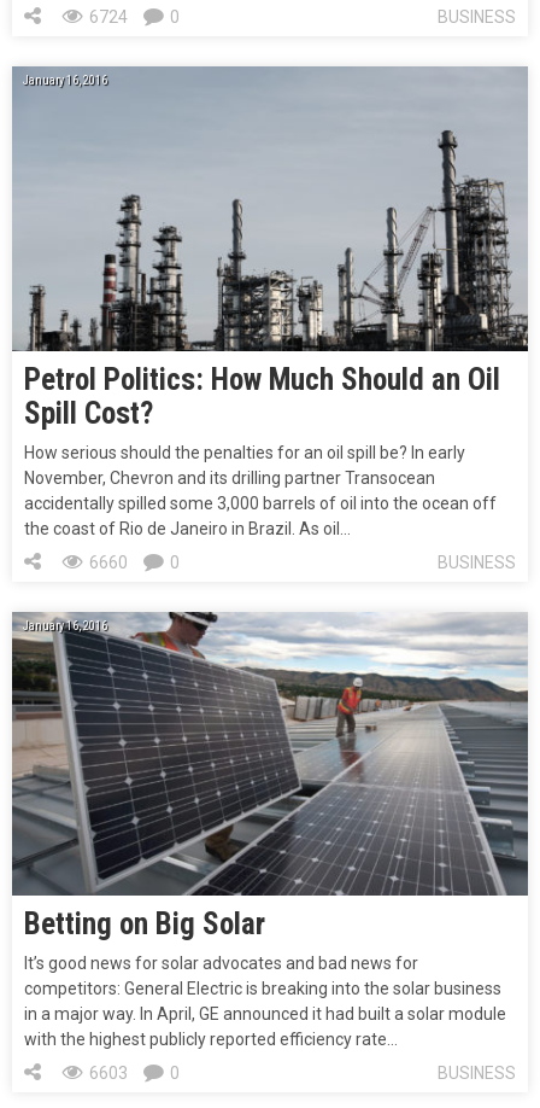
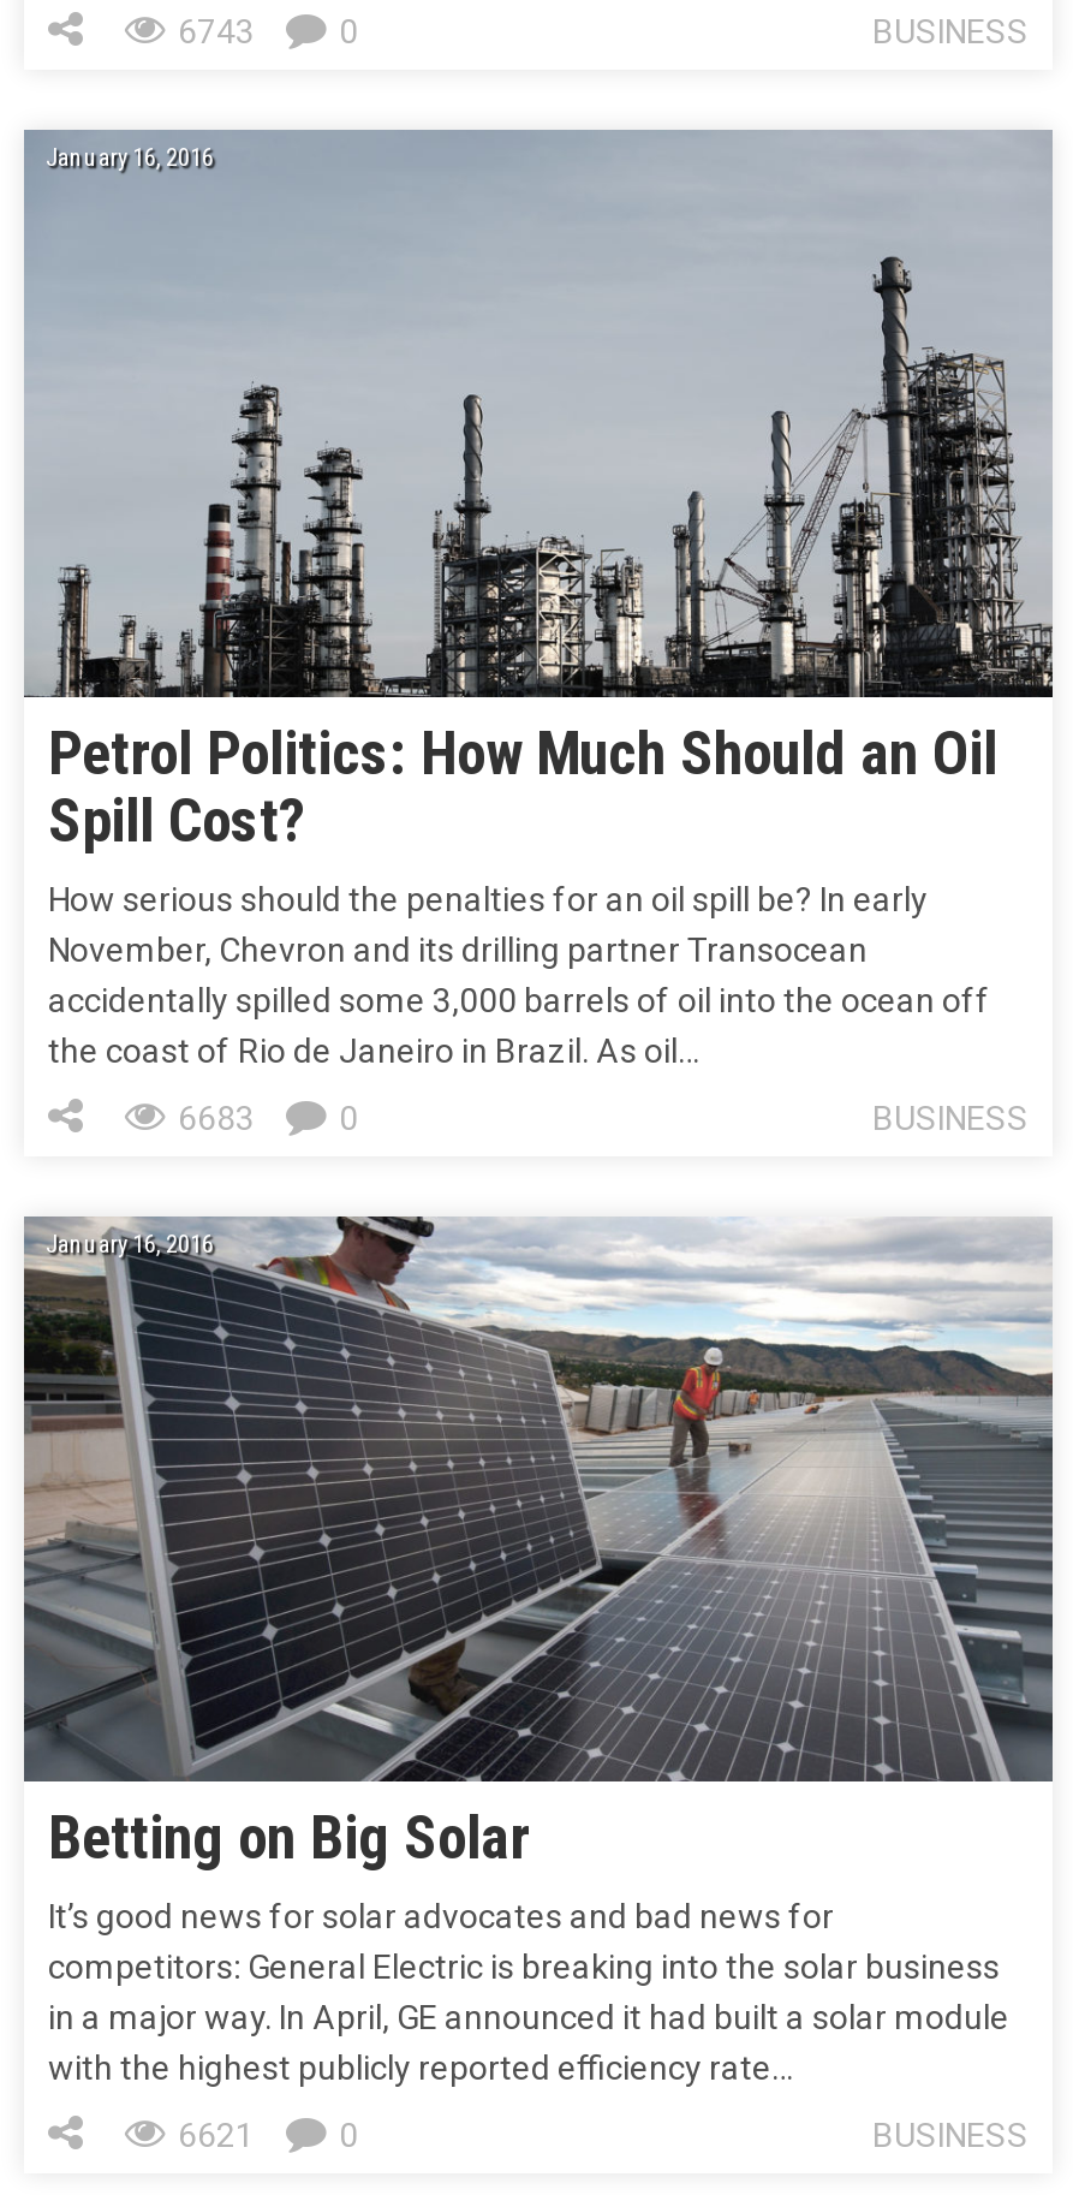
- 6724
+ 6743

- 6660
+ 6683

- 6603
+ 6621
